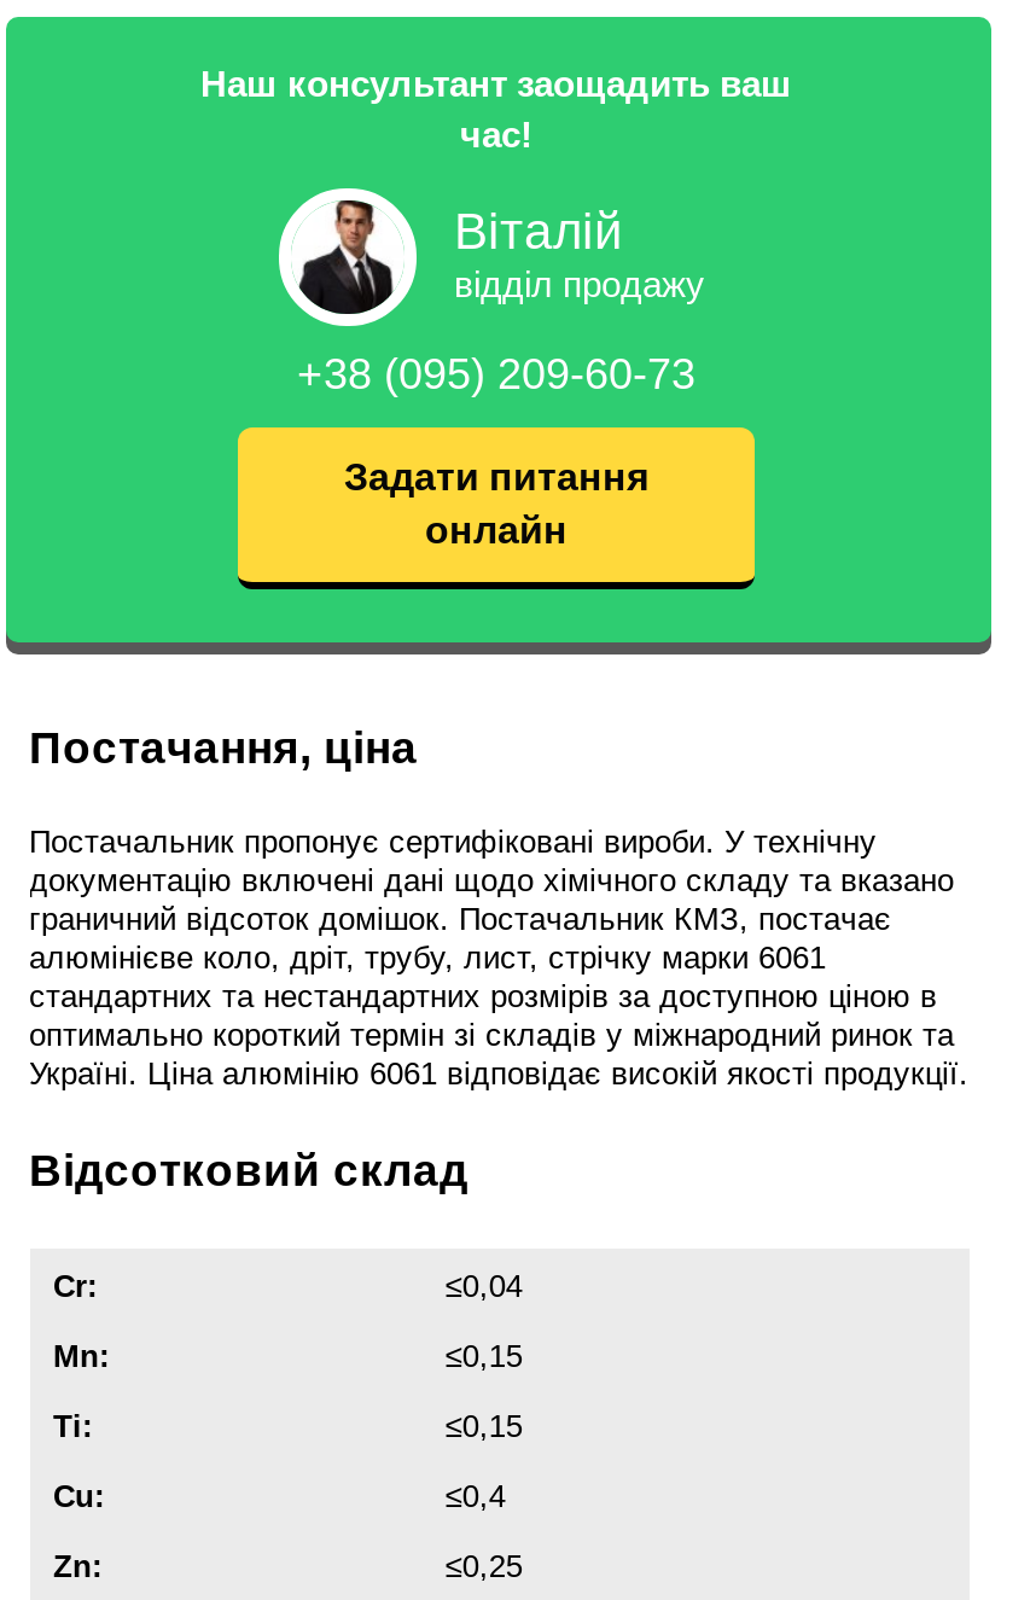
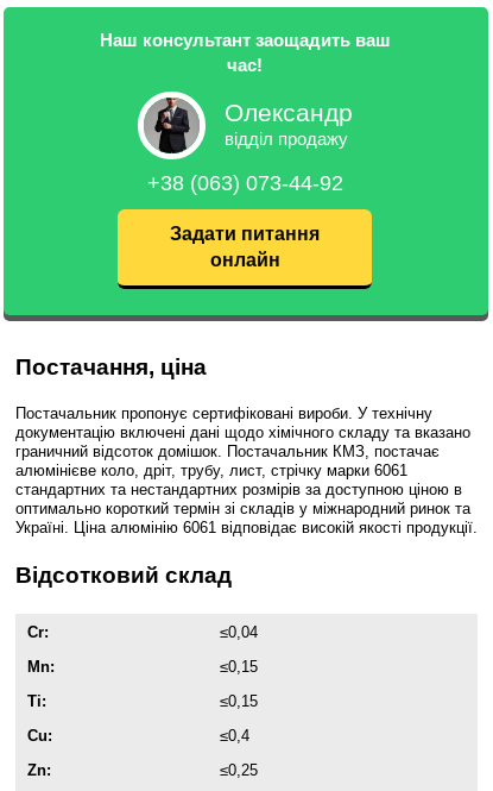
- [image]
- +38 (095) 209-60-73
+ [image]
+ +38 (063) 073-44-92

- Віталій
+ Олександр
